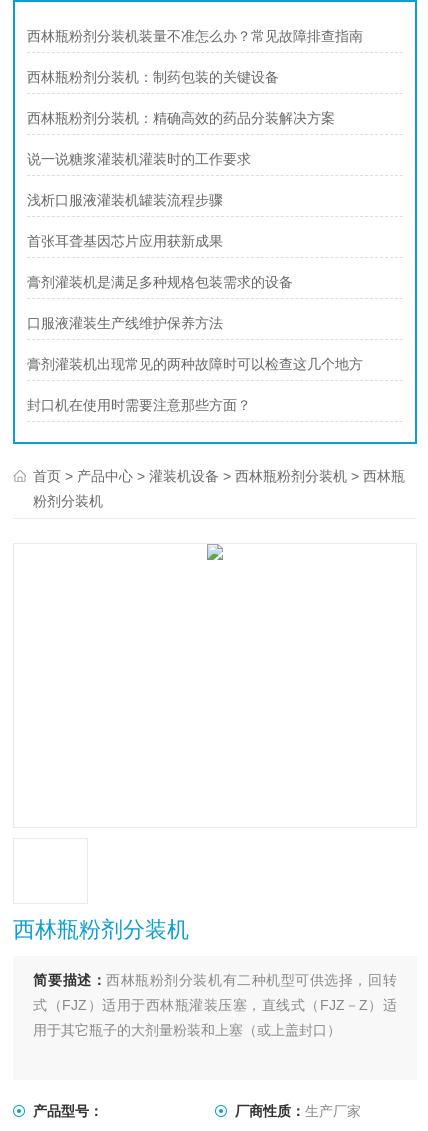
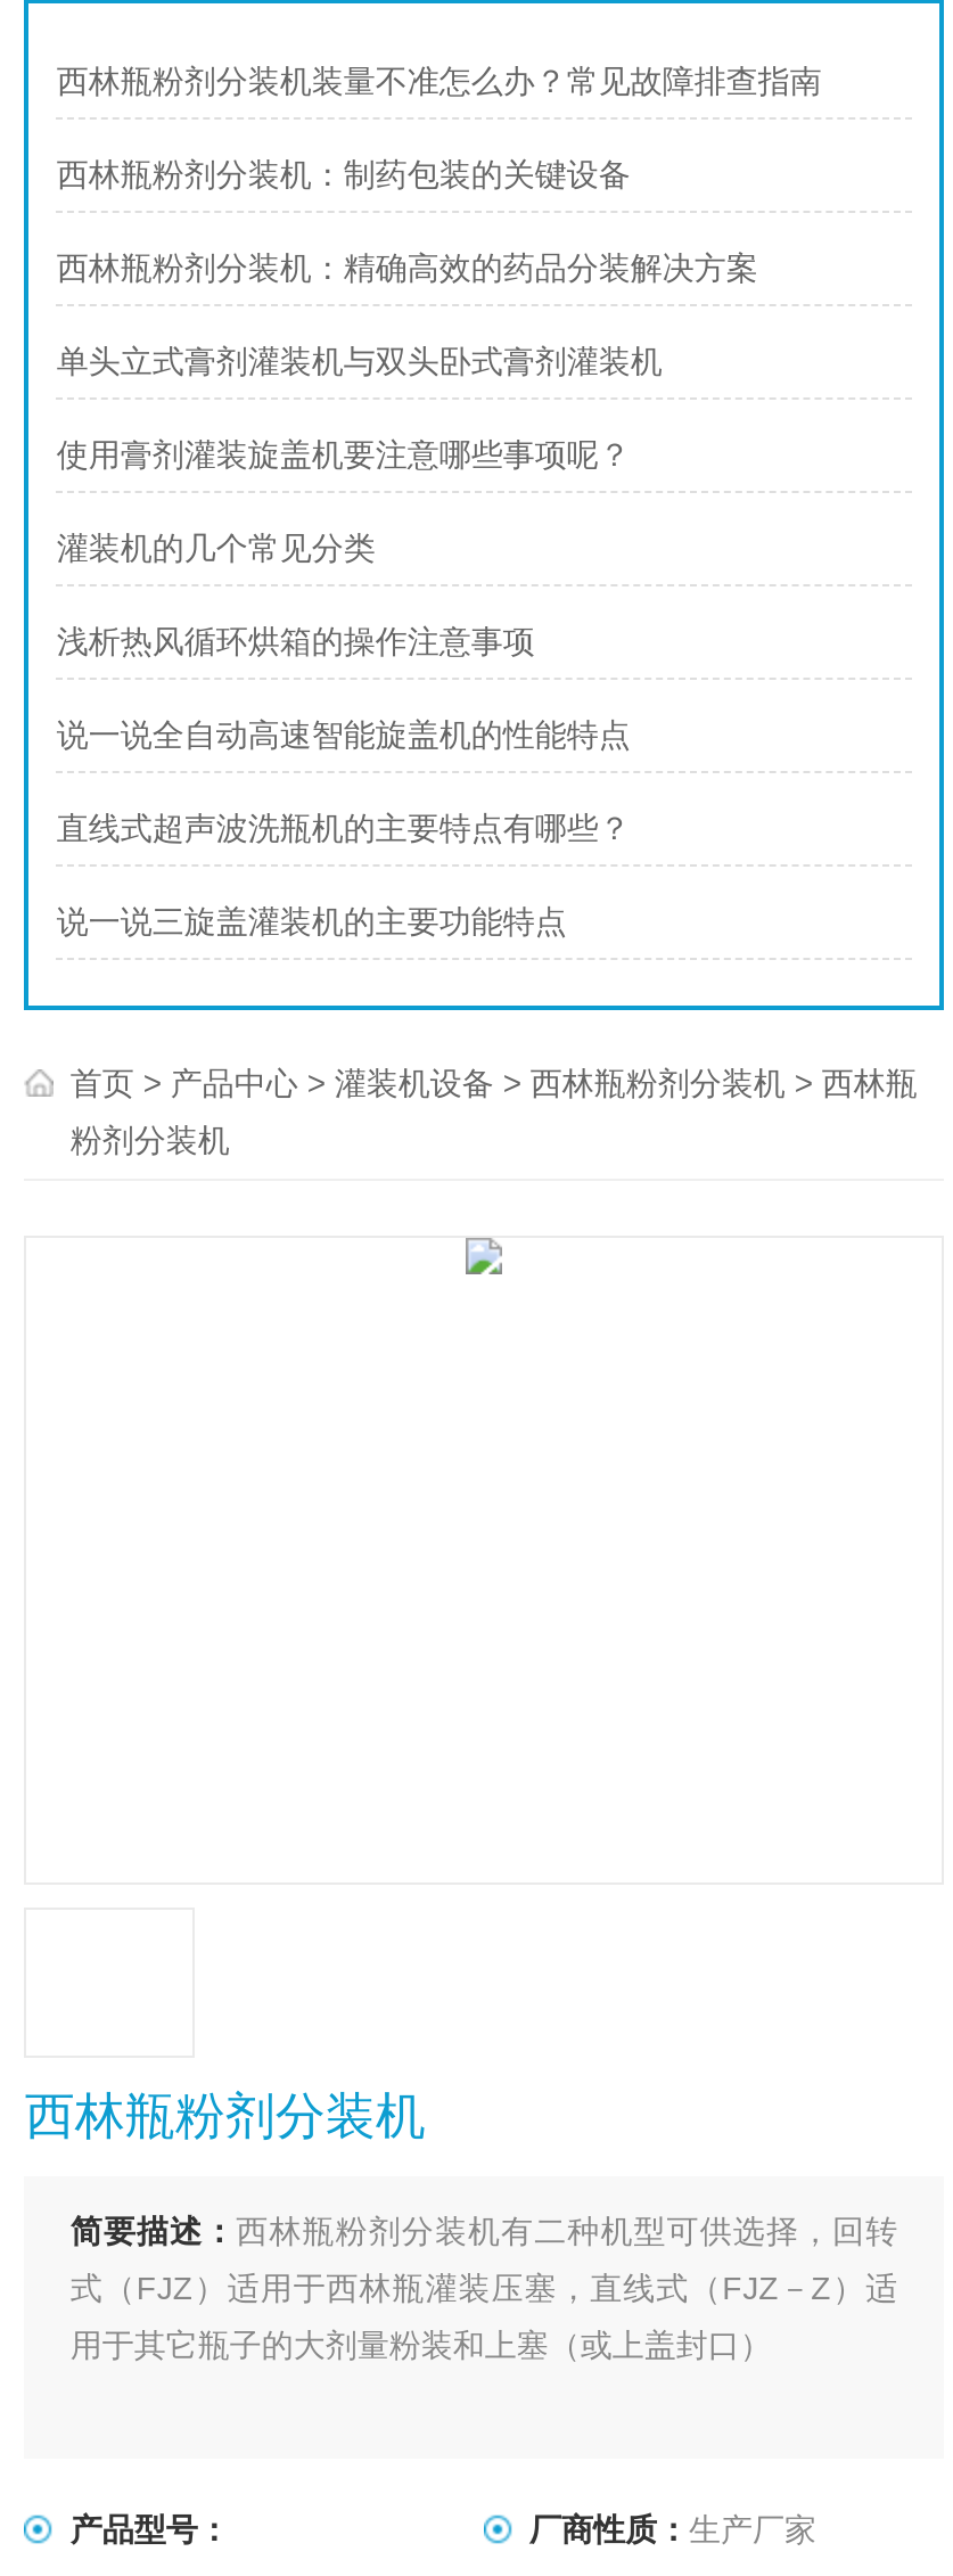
- 说一说糖浆灌装机灌装时的工作要求
+ 单头立式膏剂灌装机与双头卧式膏剂灌装机

- 浅析口服液灌装机罐装流程步骤
+ 使用膏剂灌装旋盖机要注意哪些事项呢？

- 首张耳聋基因芯片应用获新成果
+ 灌装机的几个常见分类

- 膏剂灌装机是满足多种规格包装需求的设备
+ 浅析热风循环烘箱的操作注意事项

- 口服液灌装生产线维护保养方法
+ 说一说全自动高速智能旋盖机的性能特点

- 膏剂灌装机出现常见的两种故障时可以检查这几个地方
+ 直线式超声波洗瓶机的主要特点有哪些？

- 封口机在使用时需要注意那些方面？
+ 说一说三旋盖灌装机的主要功能特点
